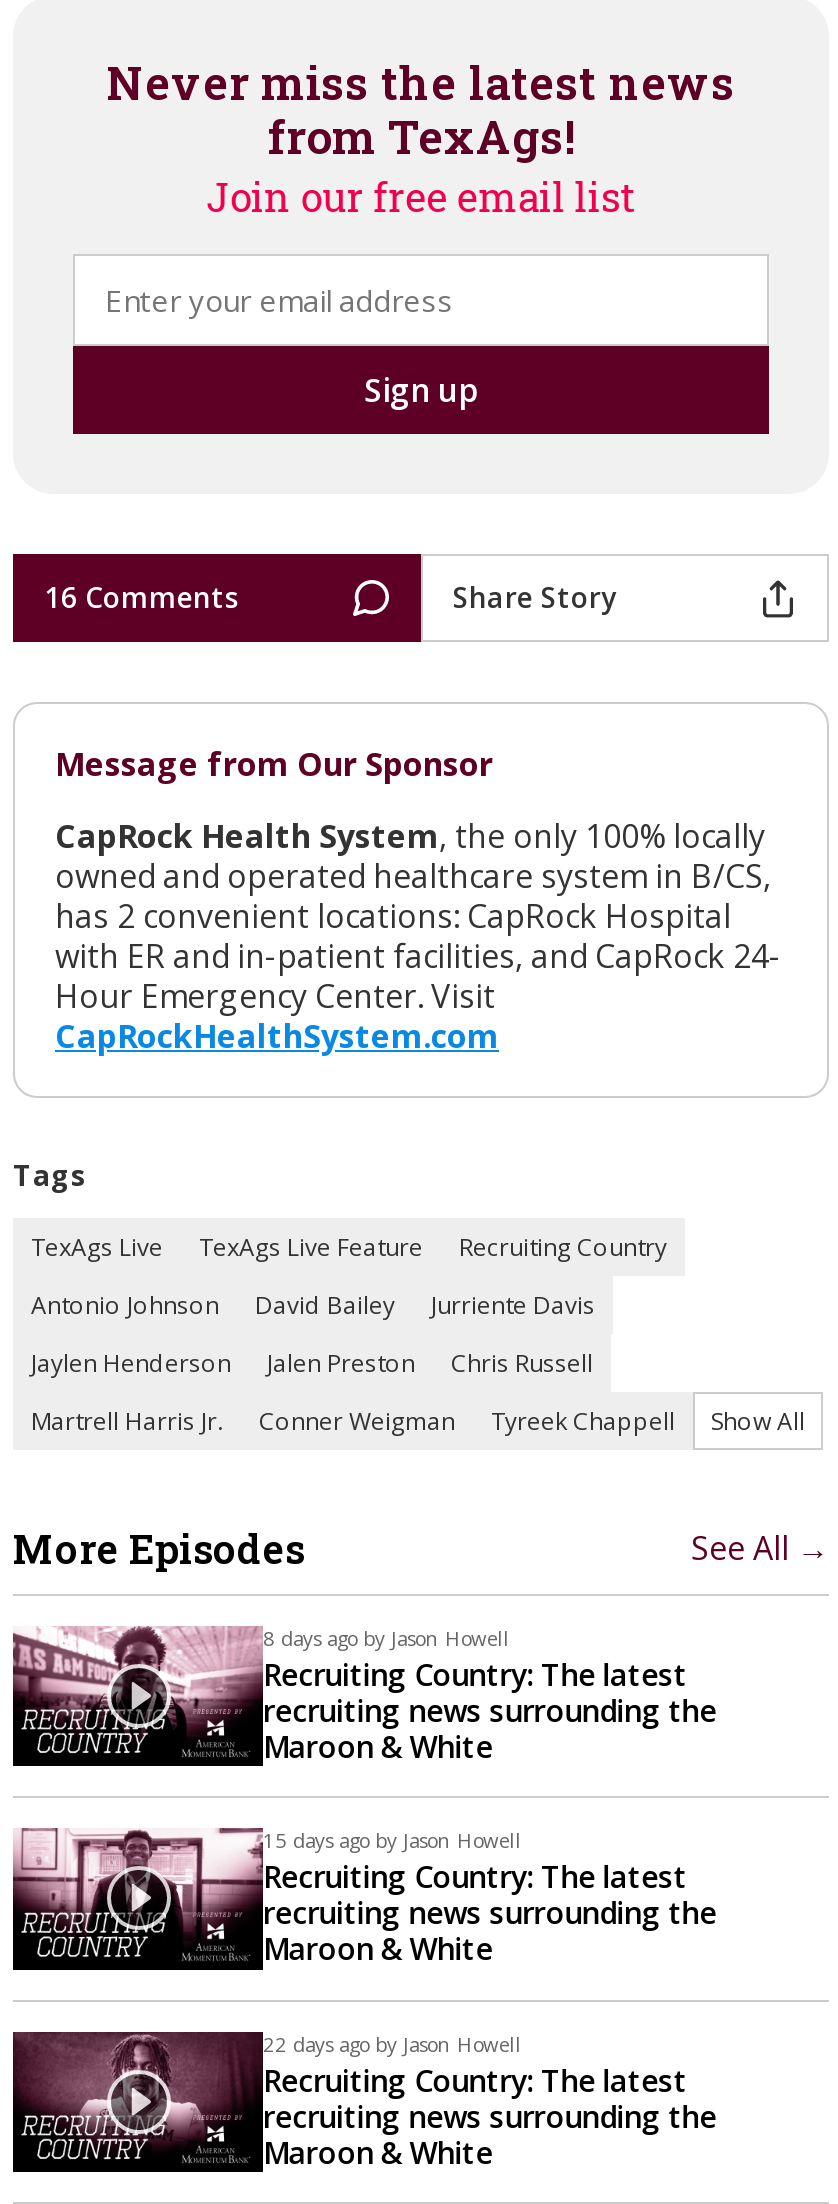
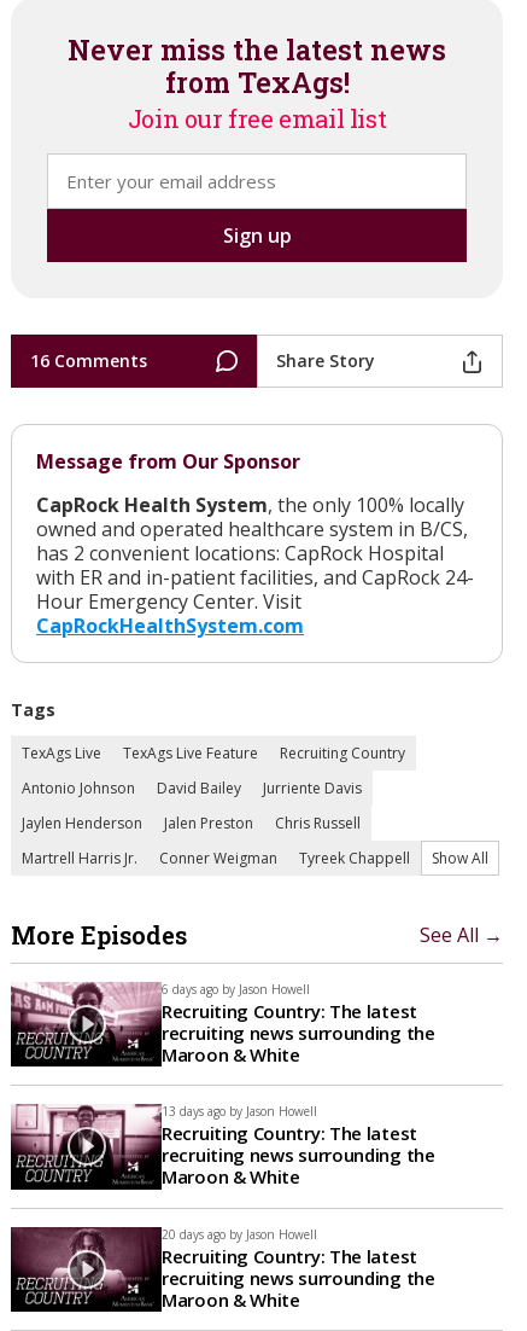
- 8 days ago by Jason Howell
+ 6 days ago by Jason Howell

- 15 days ago by Jason Howell
+ 13 days ago by Jason Howell

- 22 days ago by Jason Howell
+ 20 days ago by Jason Howell
